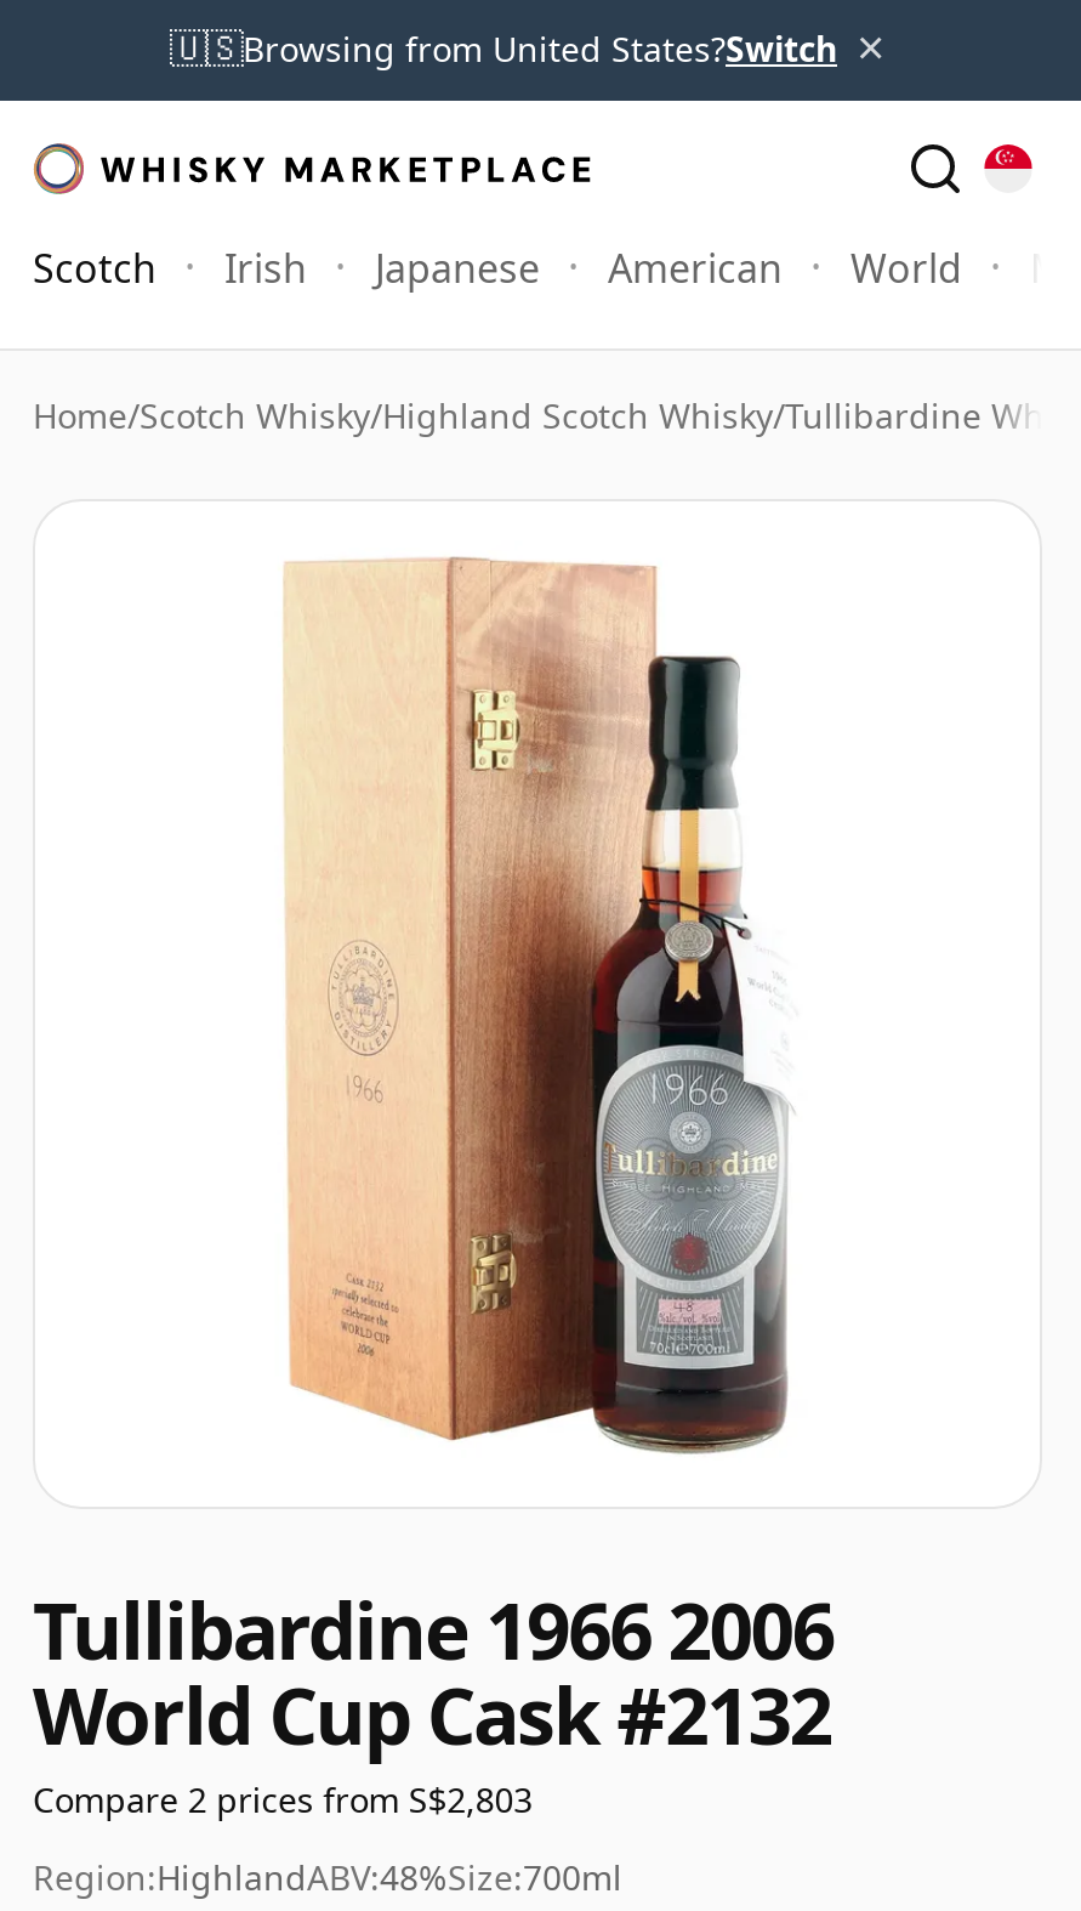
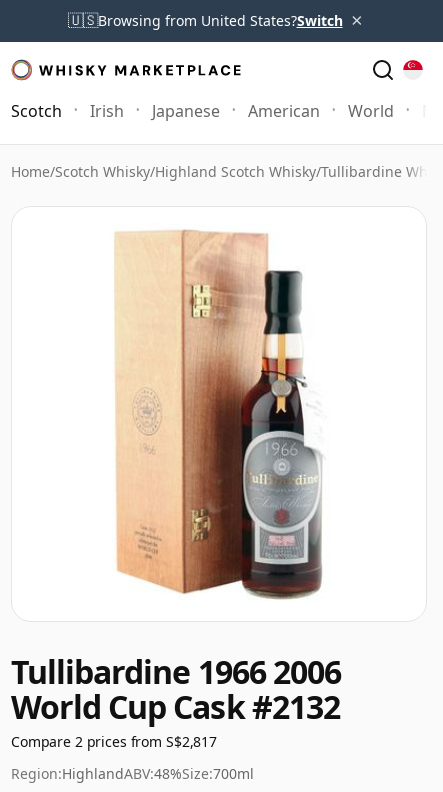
- Compare 2 prices from S$2,803
+ Compare 2 prices from S$2,817
